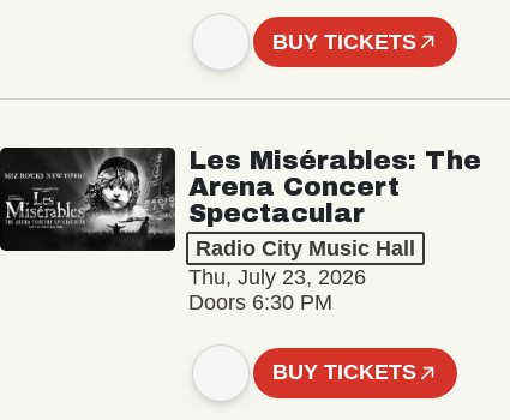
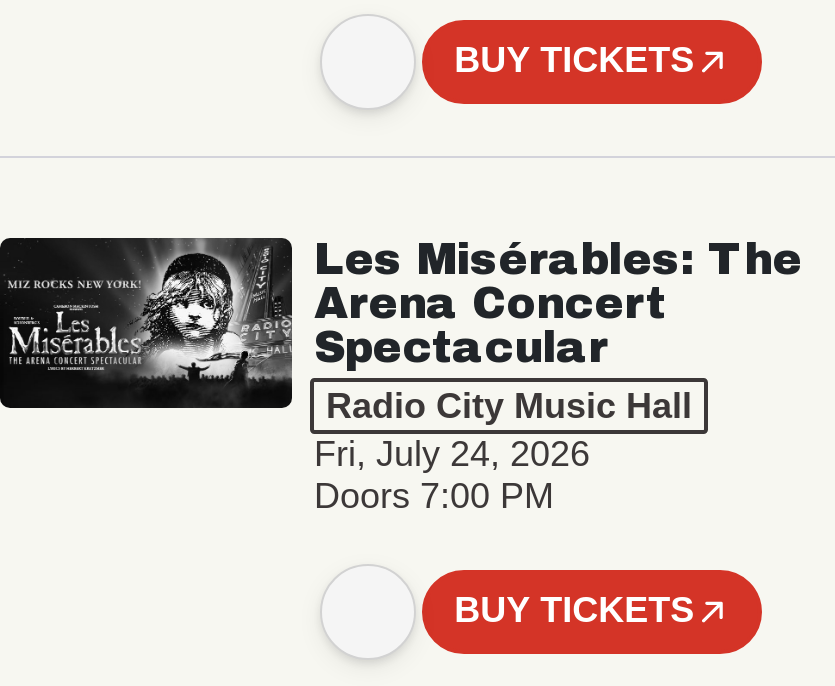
- Thu, July 23, 2026
+ Fri, July 24, 2026

- Doors 6:30 PM
+ Doors 7:00 PM
